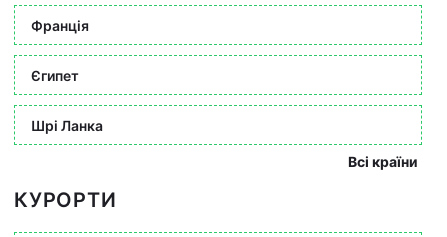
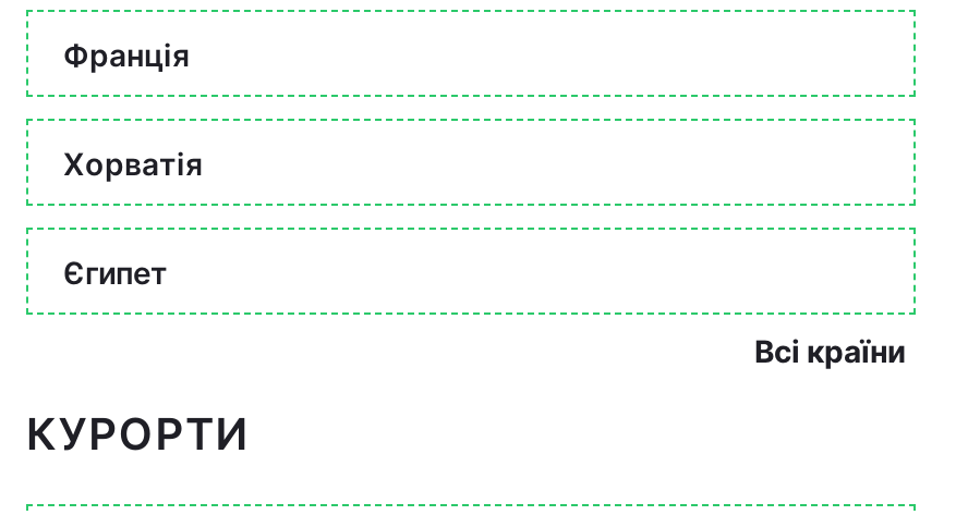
+ Хорватія

moved down: Єгипет

- Шрі Ланка
